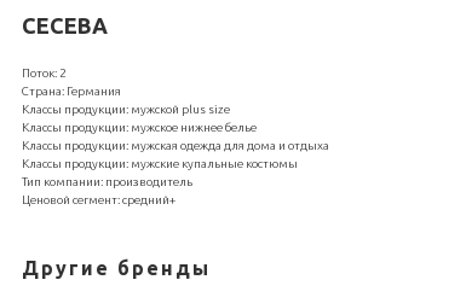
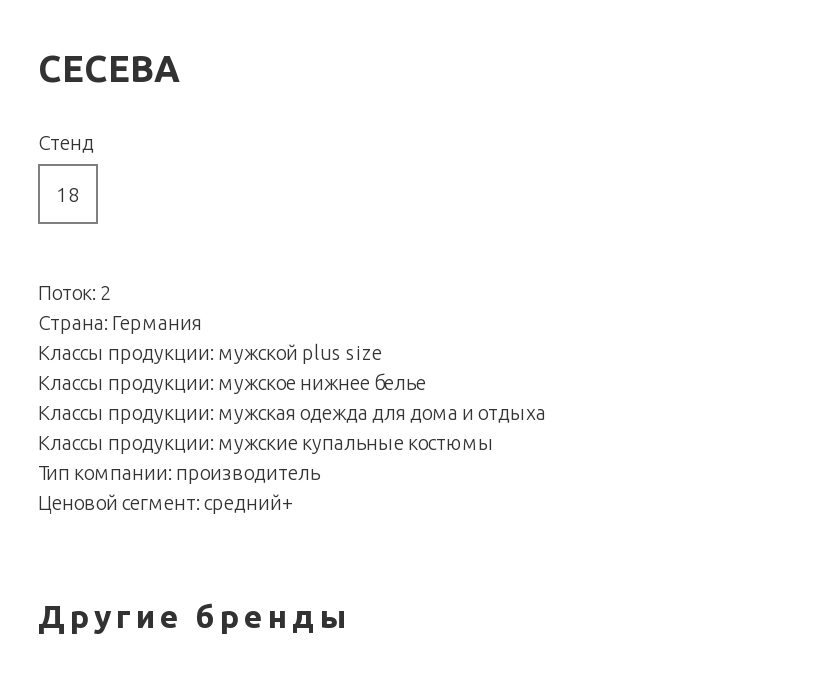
+ Стенд
+ 18
